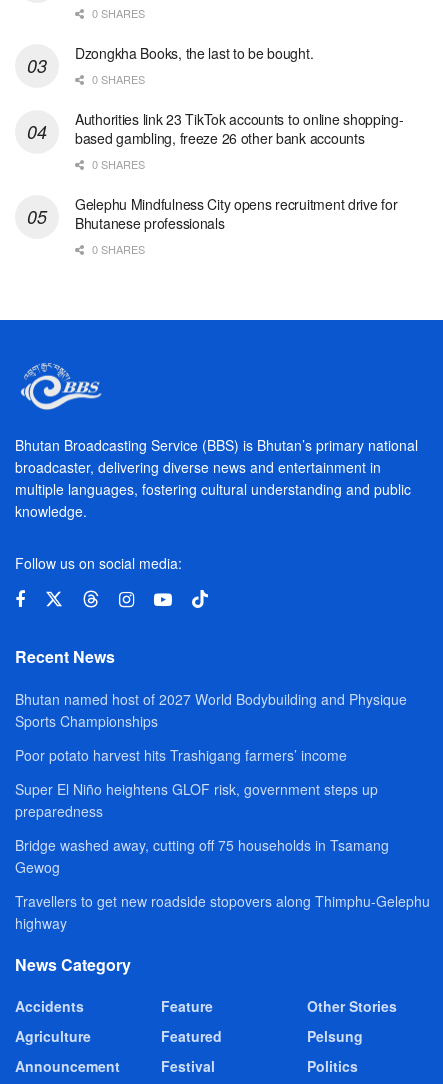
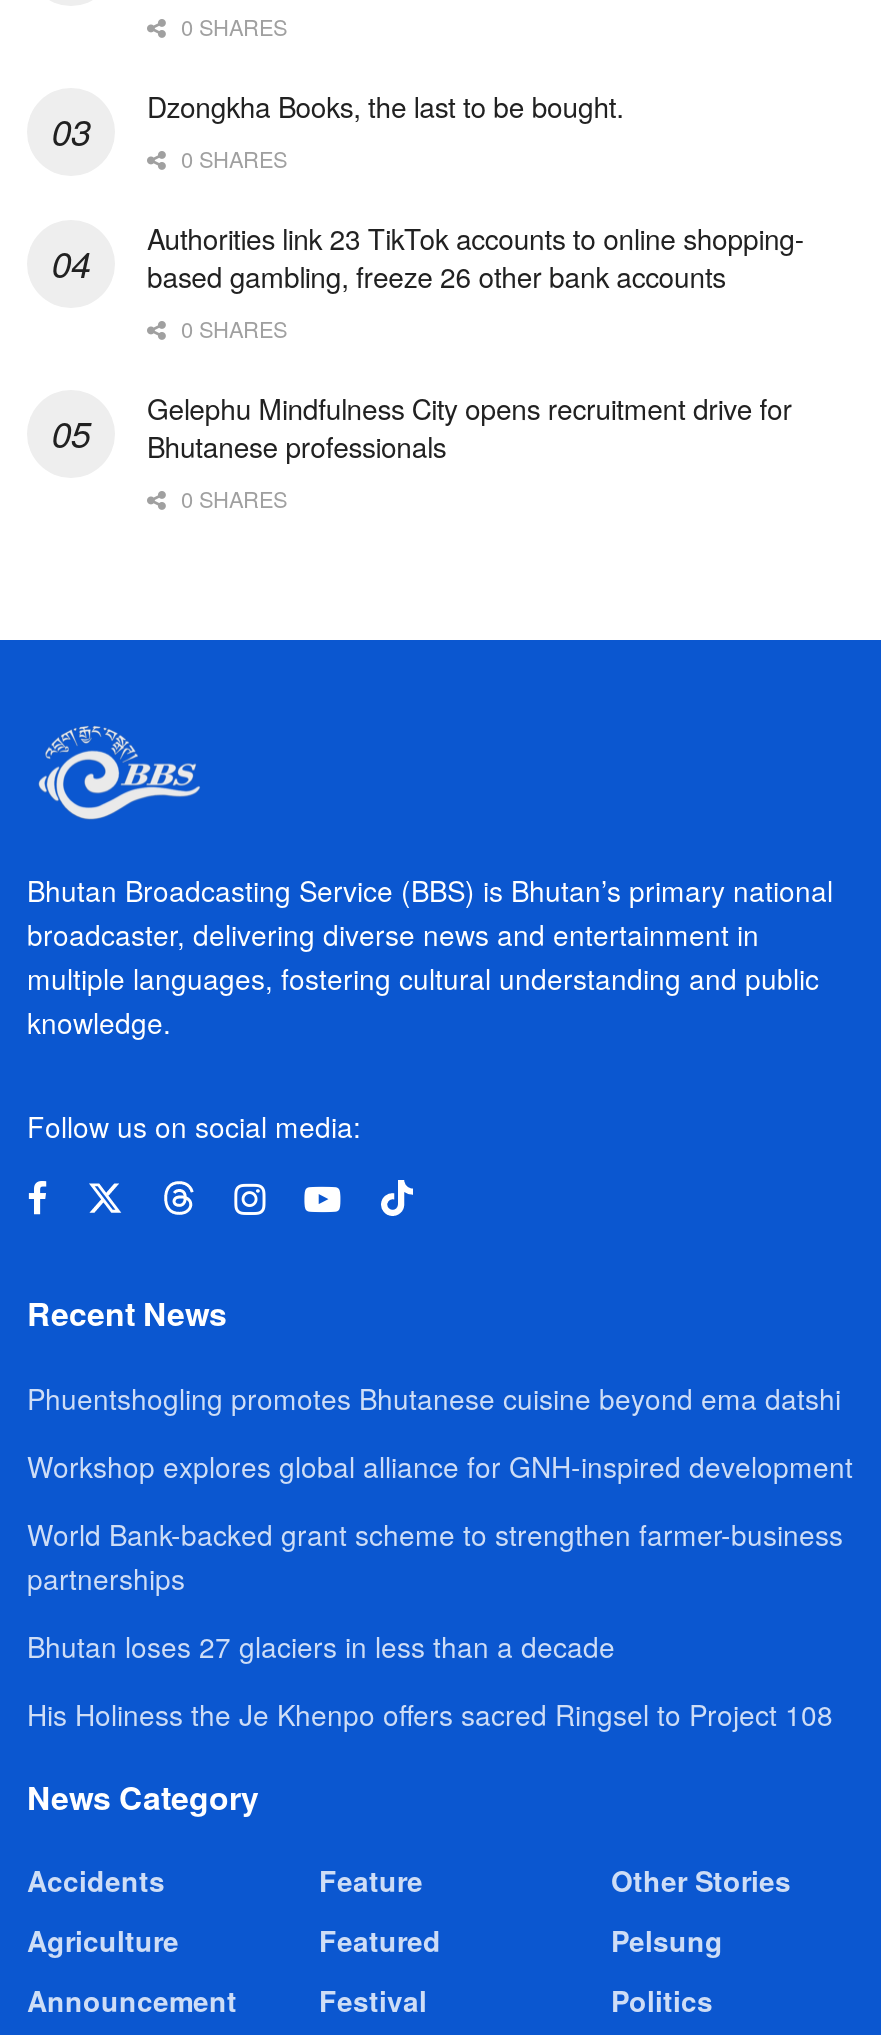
- Bhutan named host of 2027 World Bodybuilding and Physique
- Sports Championships
+ Phuentshogling promotes Bhutanese cuisine beyond ema datshi

- Poor potato harvest hits Trashigang farmers’ income
+ Workshop explores global alliance for GNH-inspired development

- Super El Niño heightens GLOF risk, government steps up
- preparedness
+ World Bank-backed grant scheme to strengthen farmer-business
+ partnerships

- Bridge washed away, cutting off 75 households in Tsamang
- Gewog
+ Bhutan loses 27 glaciers in less than a decade

- Travellers to get new roadside stopovers along Thimphu-Gelephu
- highway
+ His Holiness the Je Khenpo offers sacred Ringsel to Project 108
